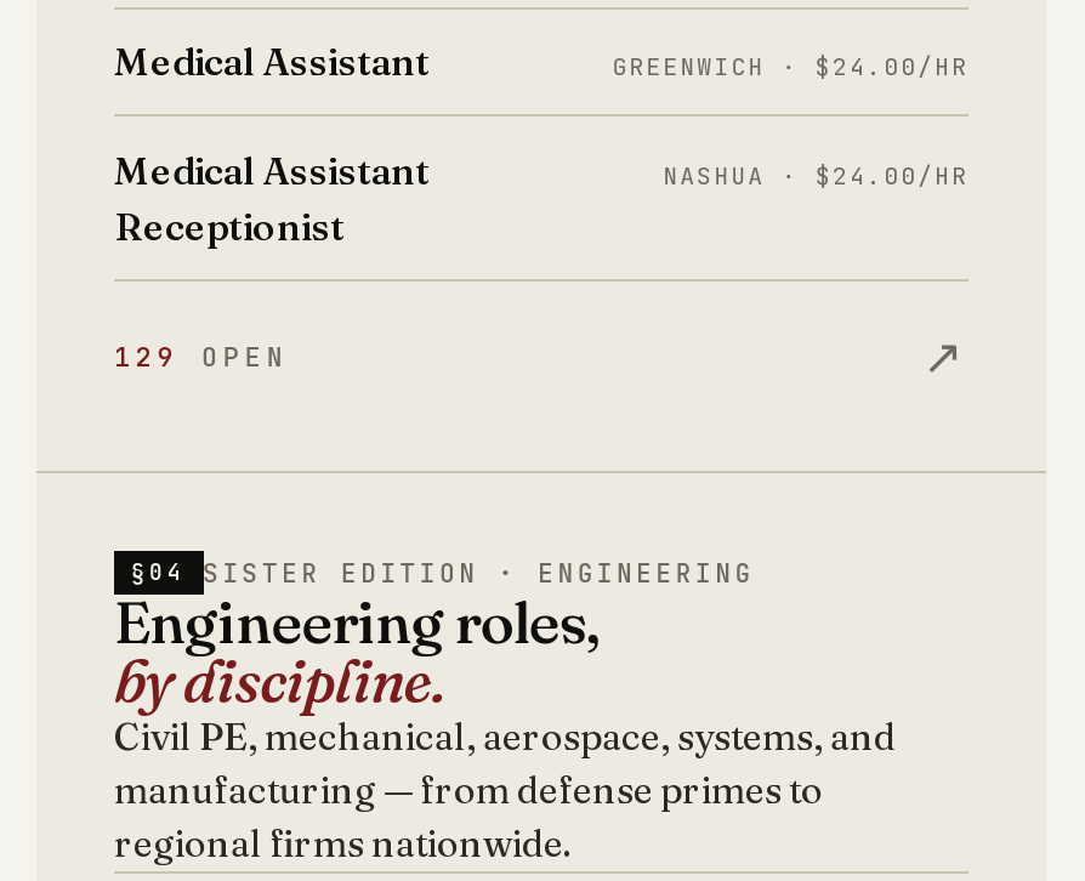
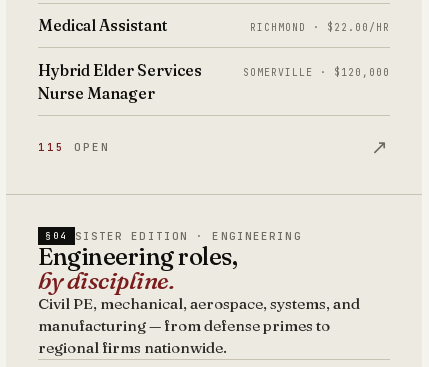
- GREENWICH · $24.00/HR
+ RICHMOND · $22.00/HR

- Medical Assistant
- Receptionist
+ Hybrid Elder Services
+ Nurse Manager

- NASHUA · $24.00/HR
+ SOMERVILLE · $120,000

- 129 OPEN
+ 115 OPEN
